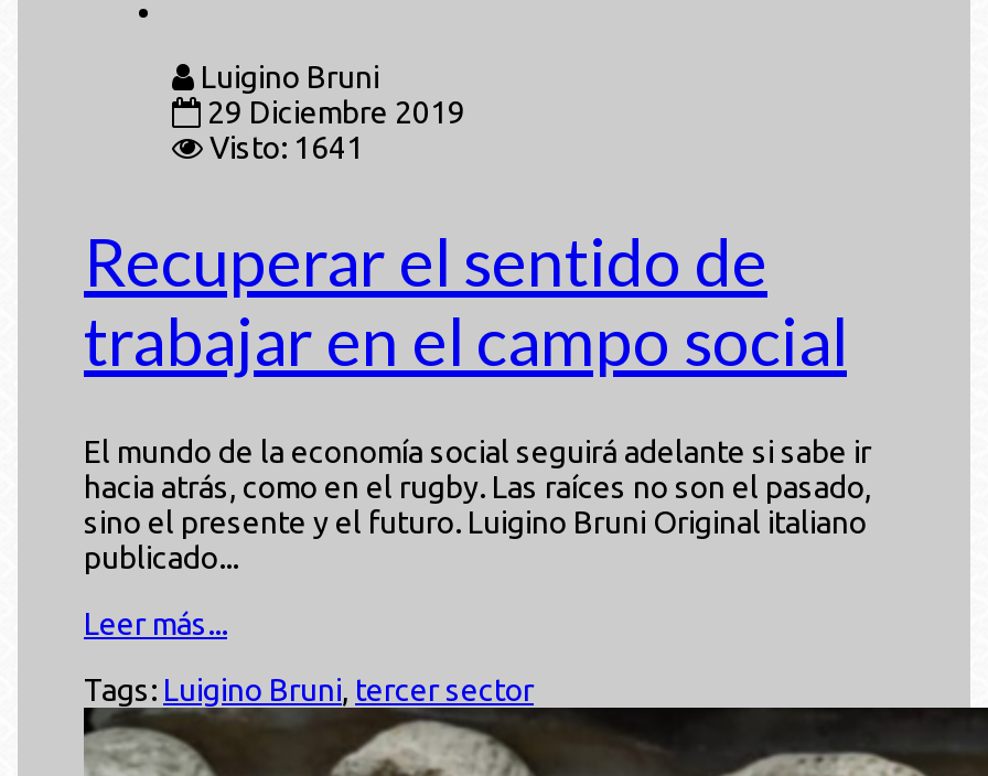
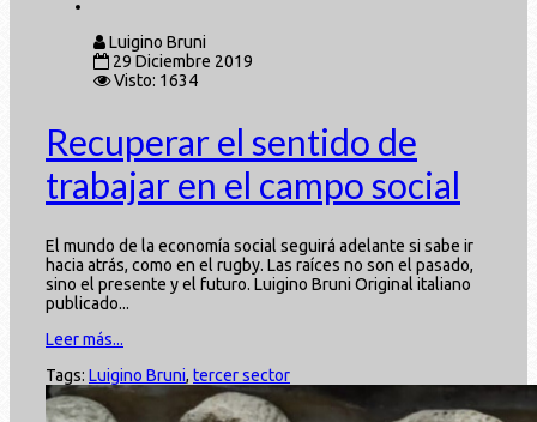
- Visto: 1641
+ Visto: 1634
